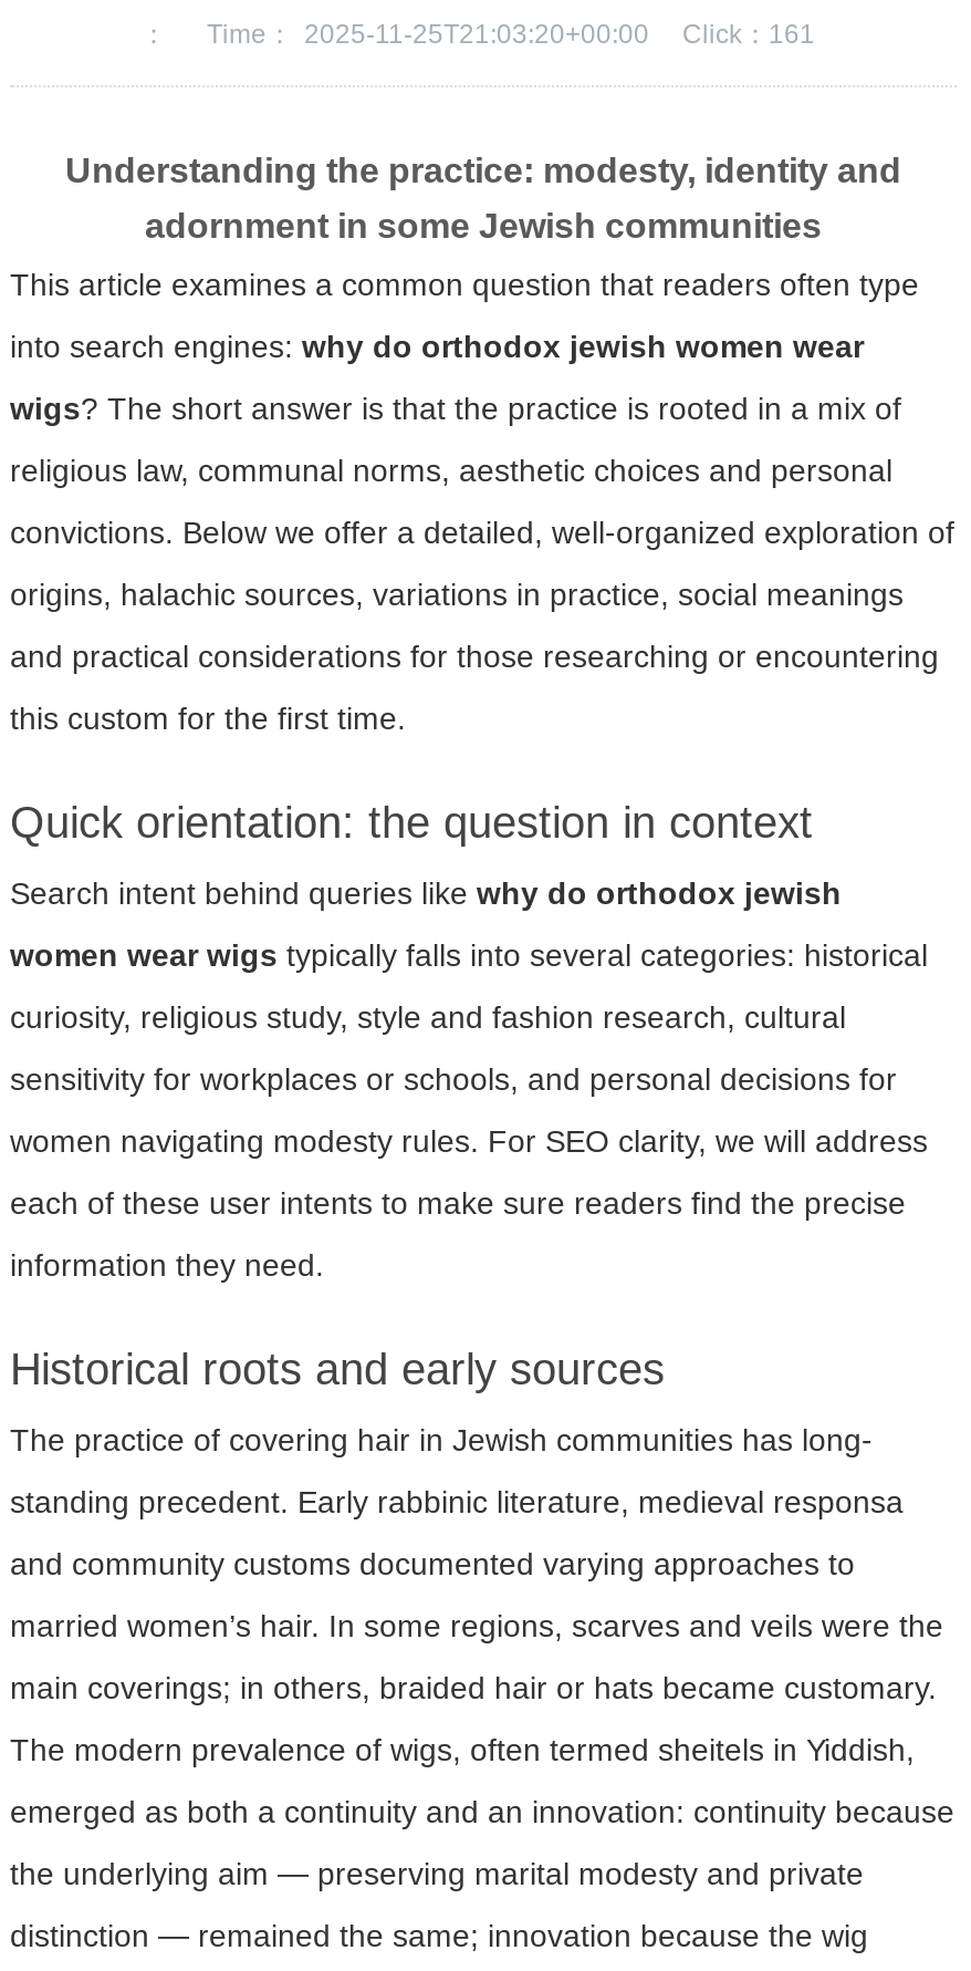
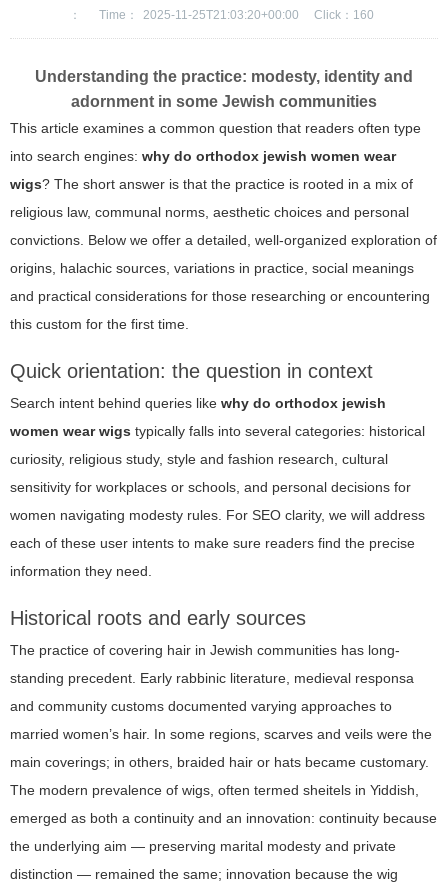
- Click：161
+ Click：160
